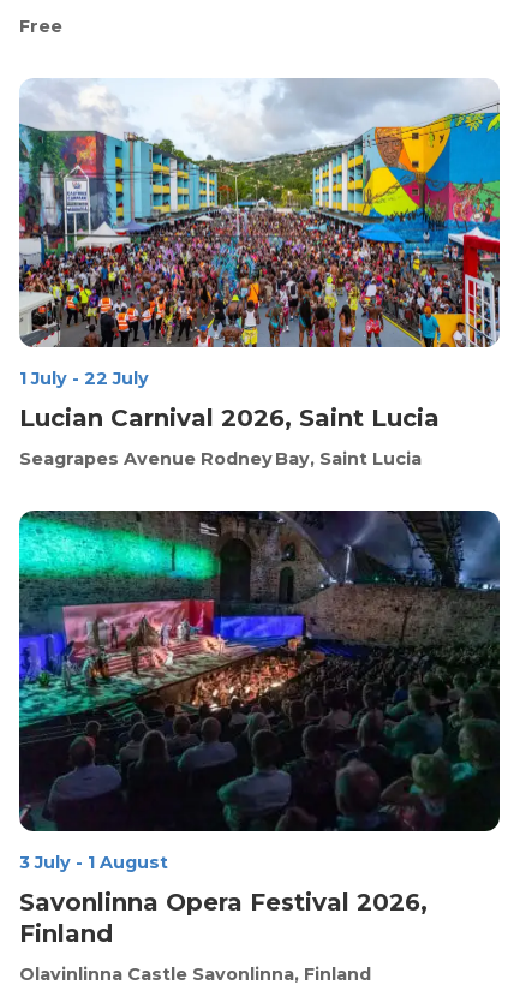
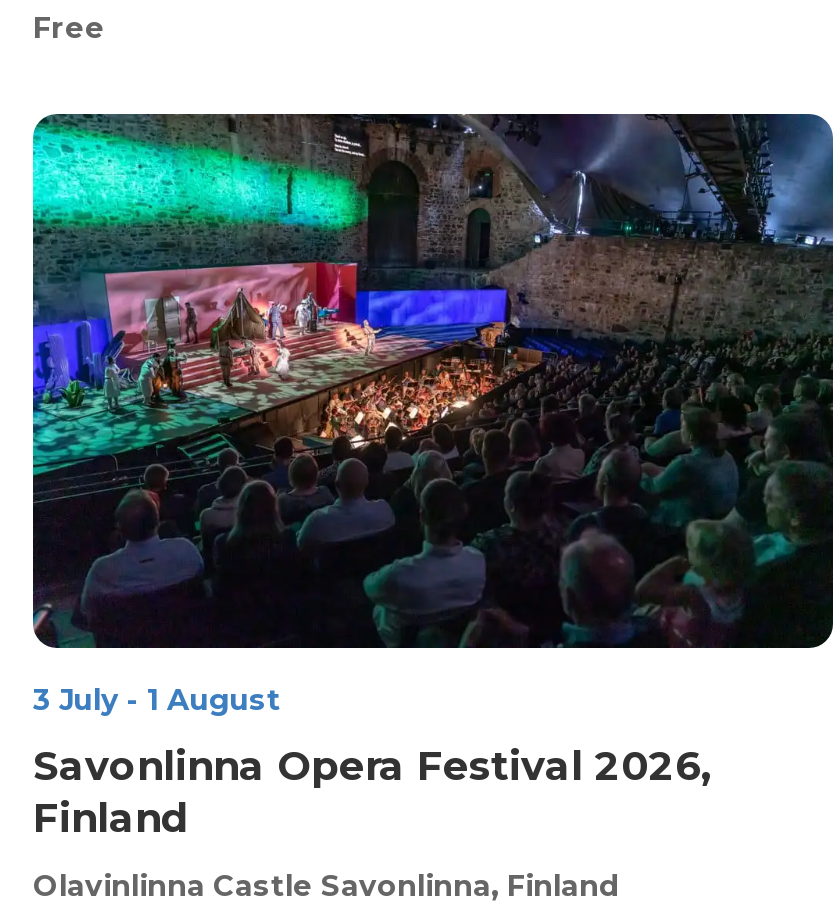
- [image]
- 1 July - 22 July

- Lucian Carnival 2026, Saint Lucia

- Seagrapes Avenue Rodney Bay, Saint Lucia
